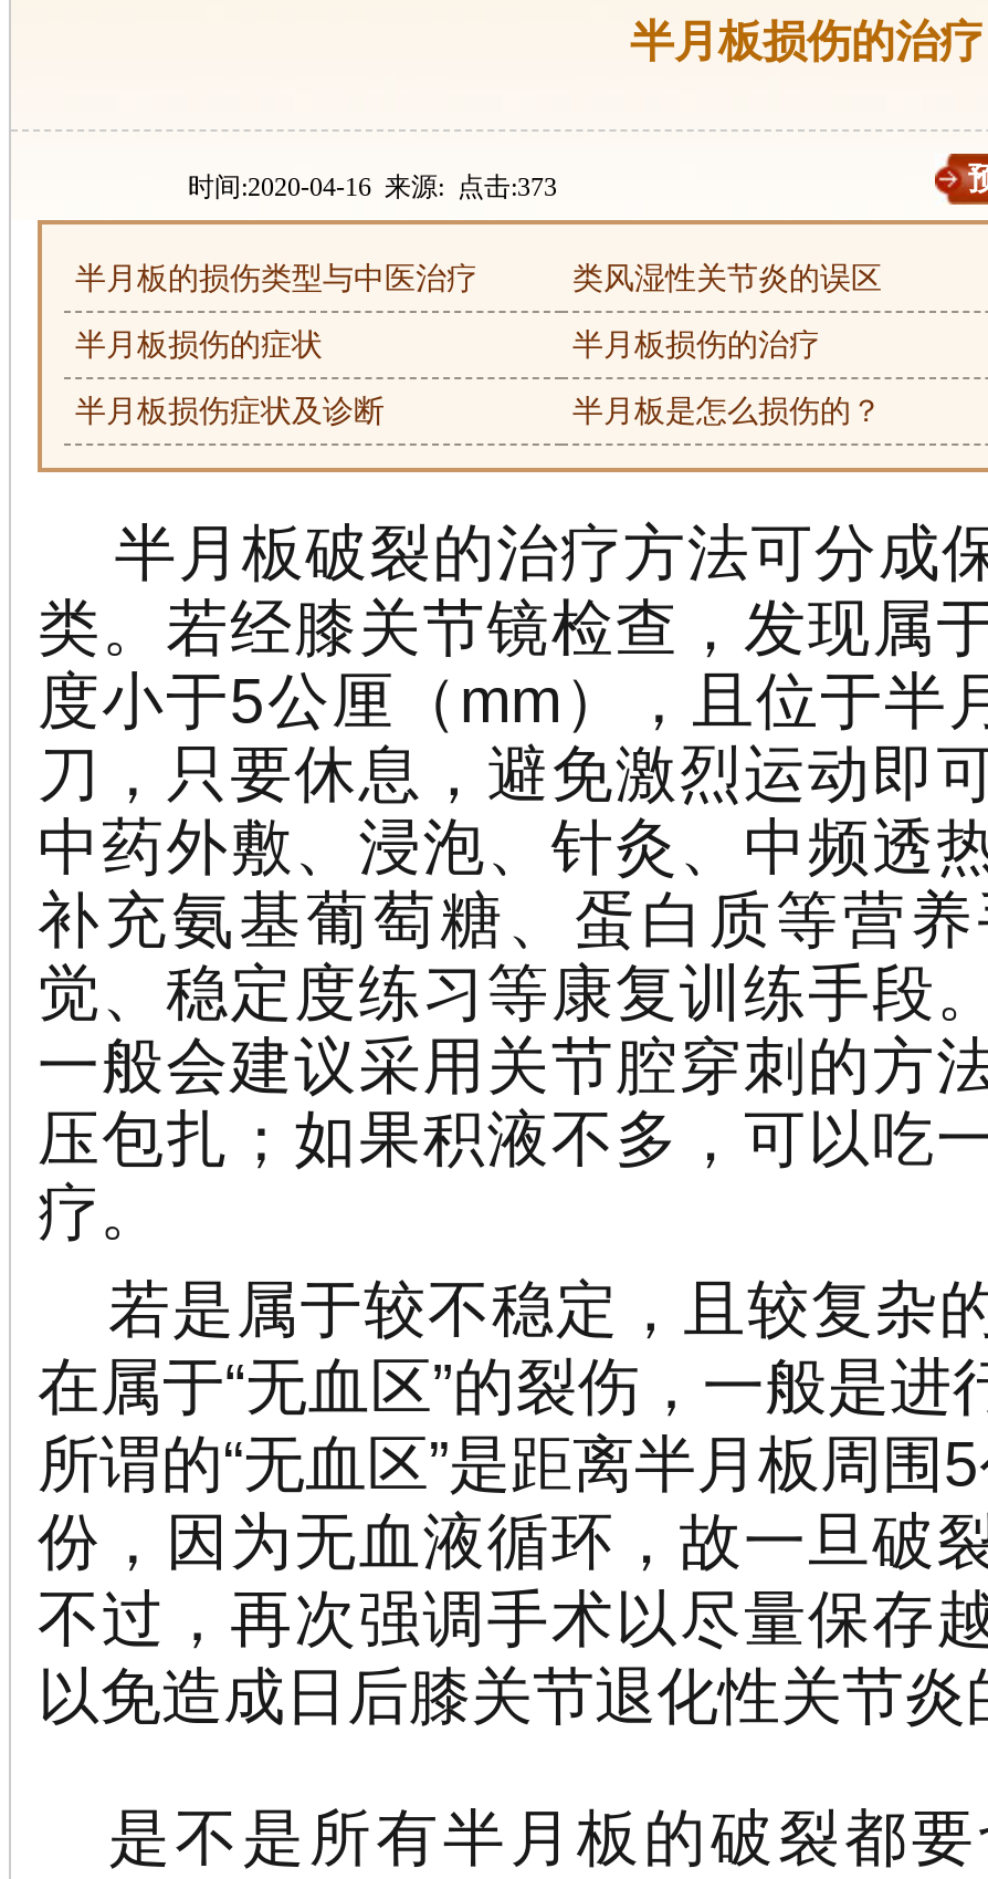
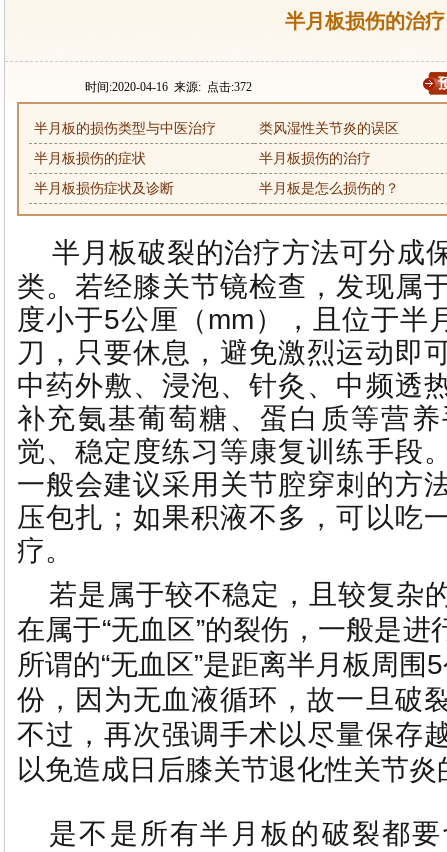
- 时间:2020-04-16 来源: 点击:373
+ 时间:2020-04-16 来源: 点击:372
